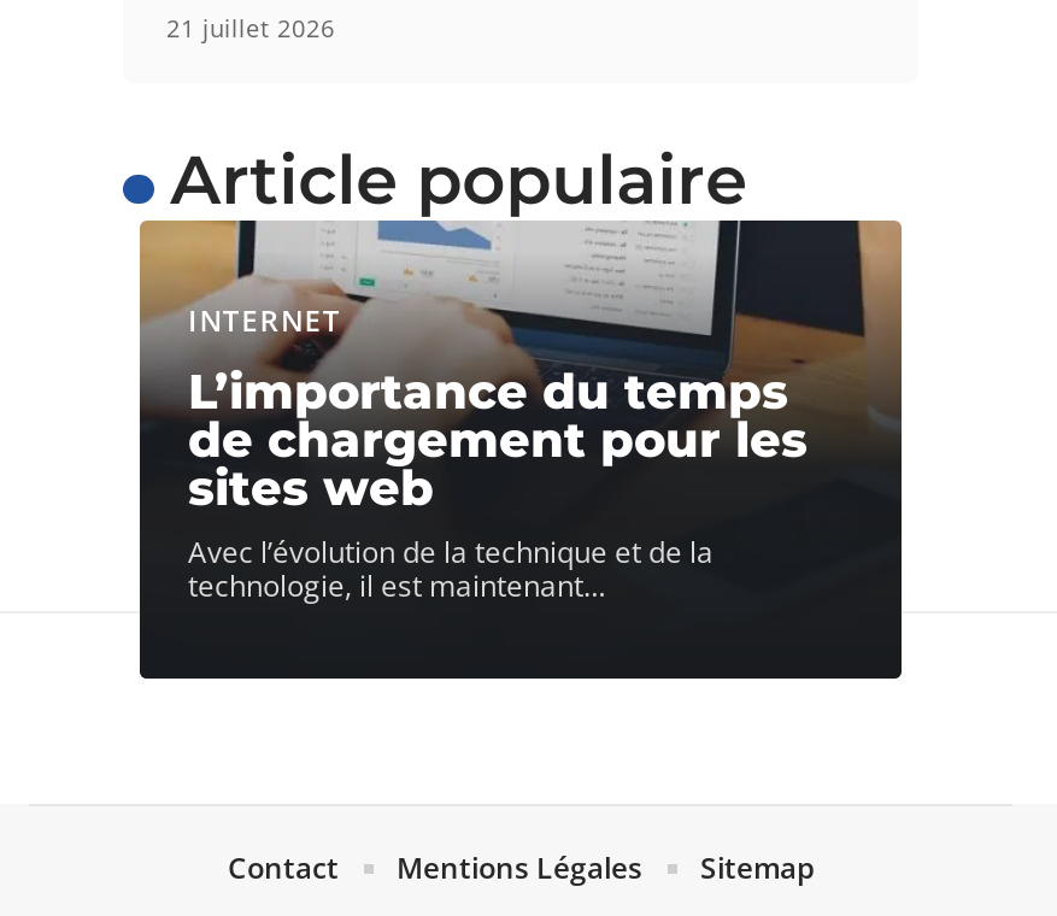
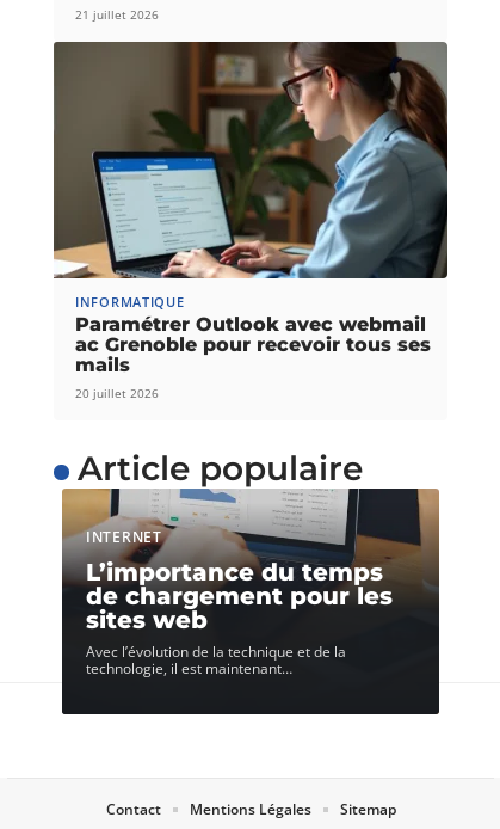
+ [image]
+ INFORMATIQUE
+ Paramétrer Outlook avec webmail
+ ac Grenoble pour recevoir tous ses
+ mails
+ 20 juillet 2026
